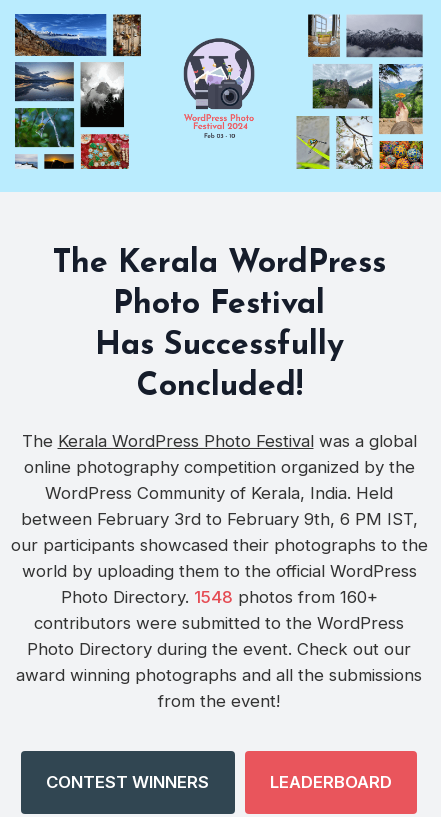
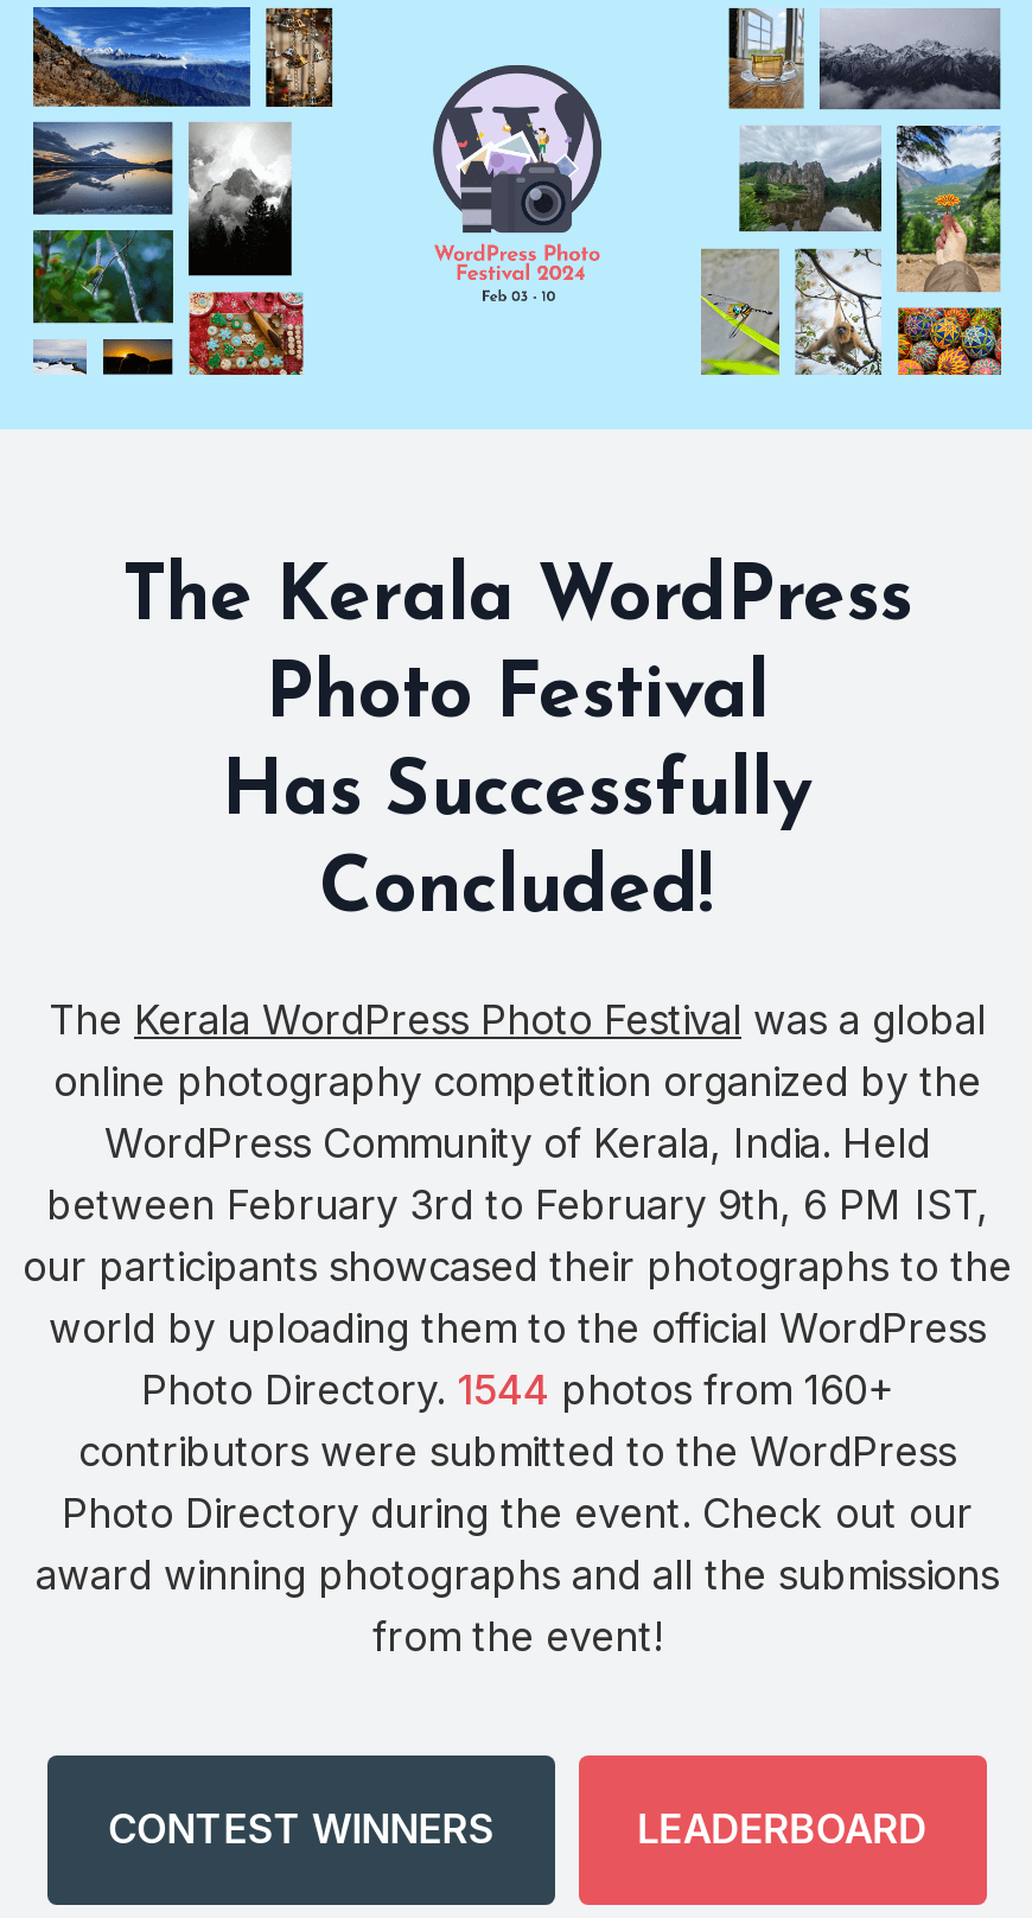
- Photo Directory. 1548 photos from 160+
+ Photo Directory. 1544 photos from 160+
